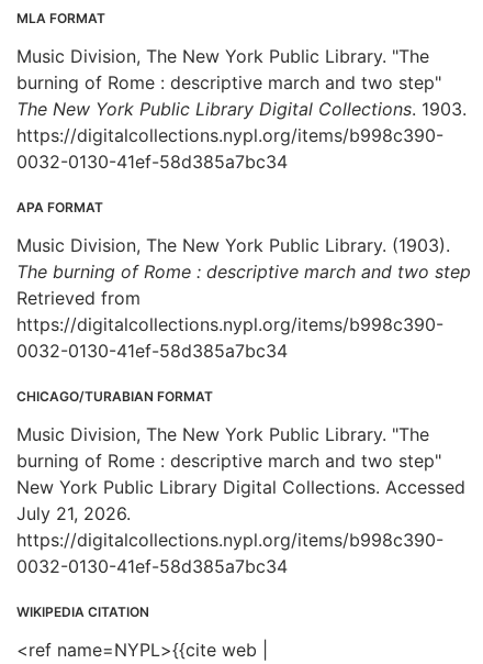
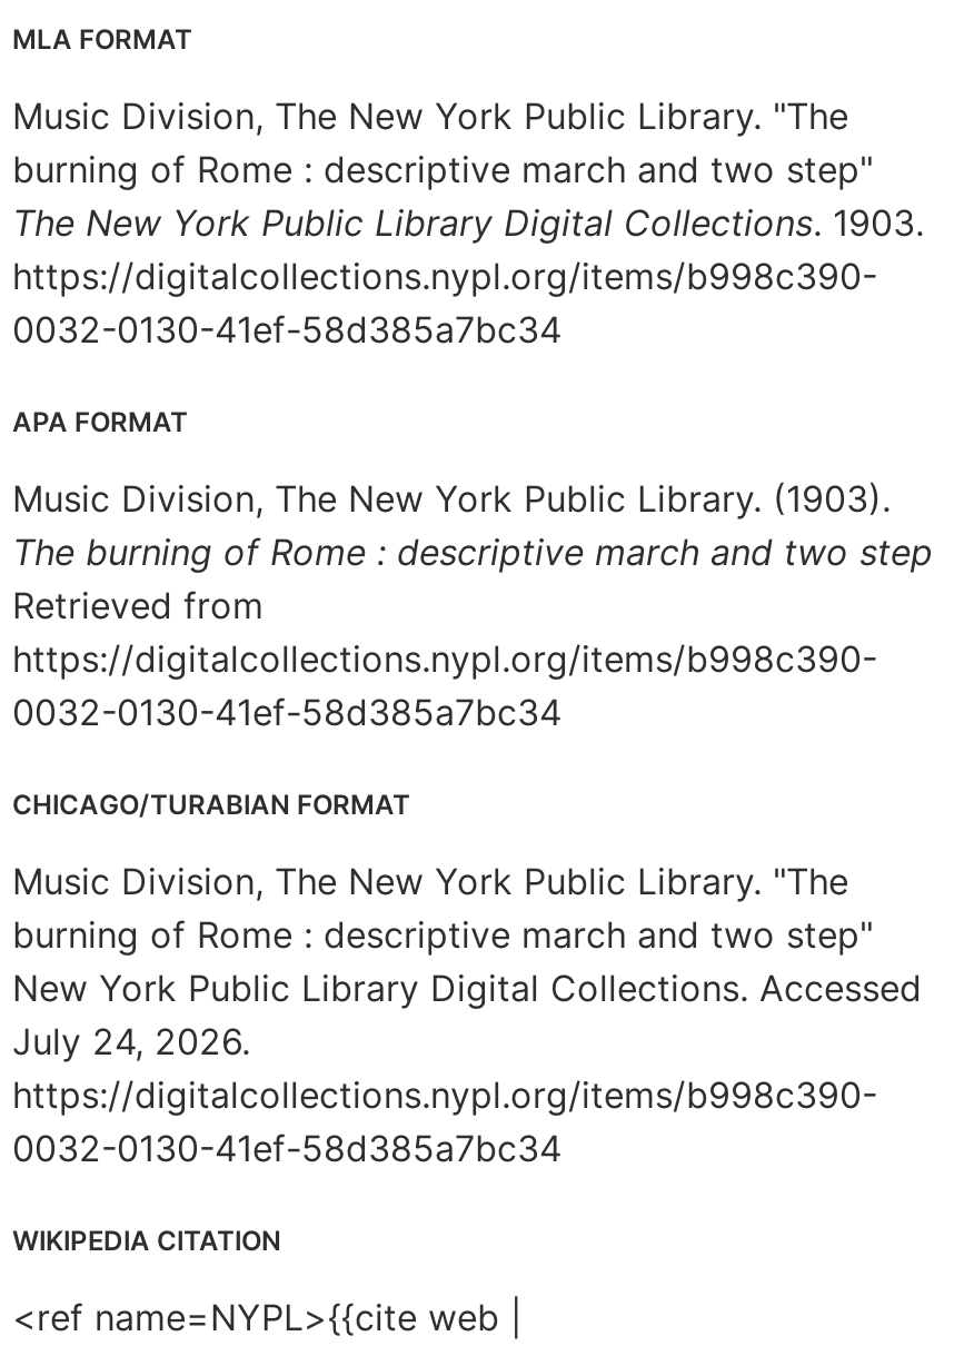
- July 21, 2026.
+ July 24, 2026.
